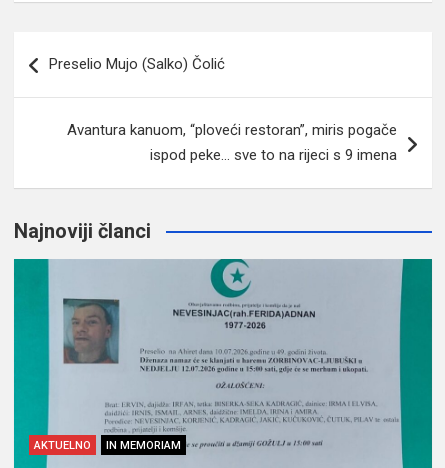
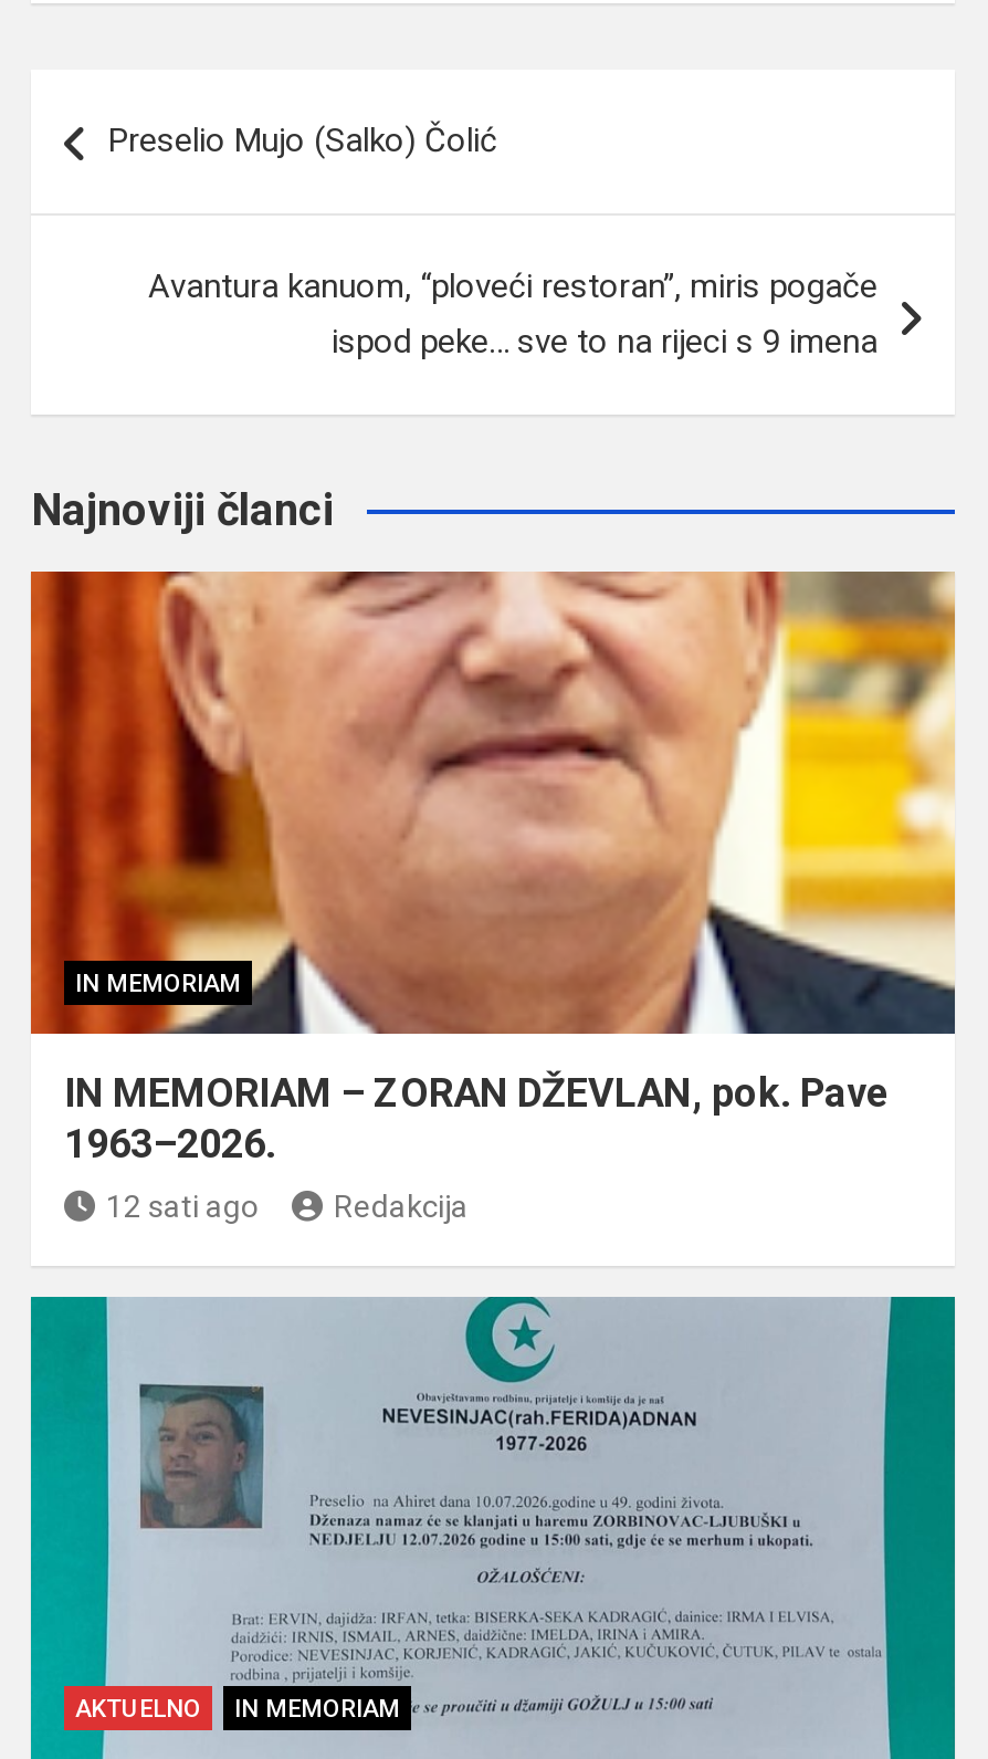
+ [image]
+ IN MEMORIAM
+ IN MEMORIAM – ZORAN DŽEVLAN, pok. Pave
+ 1963–2026.
+ 12 sati ago
+ Redakcija
